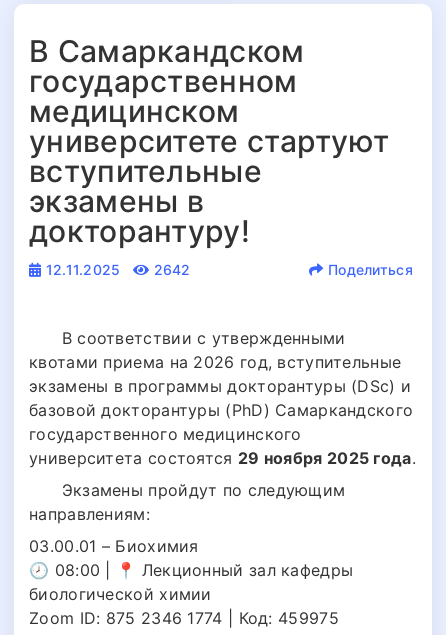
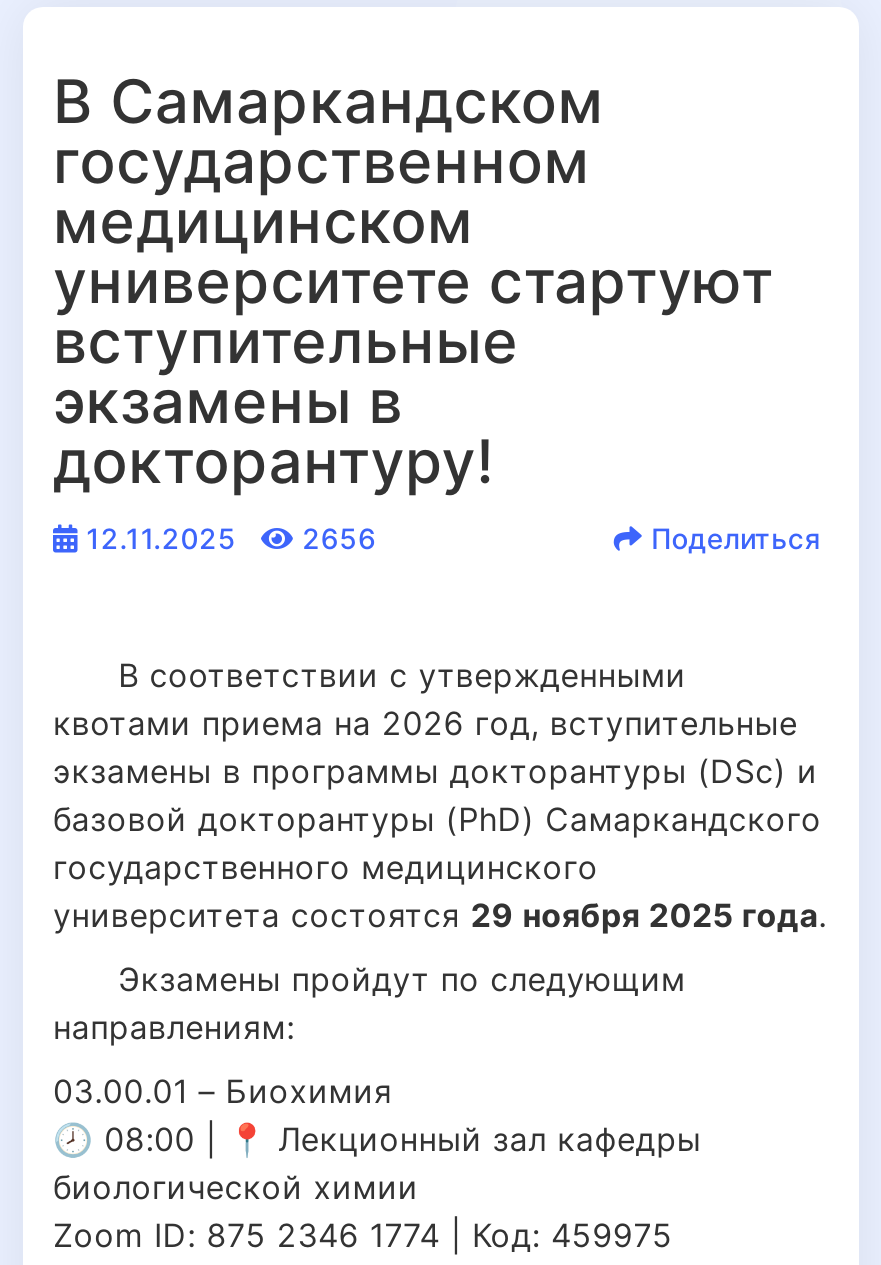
- 12.11.2025 2642
+ 12.11.2025 2656
